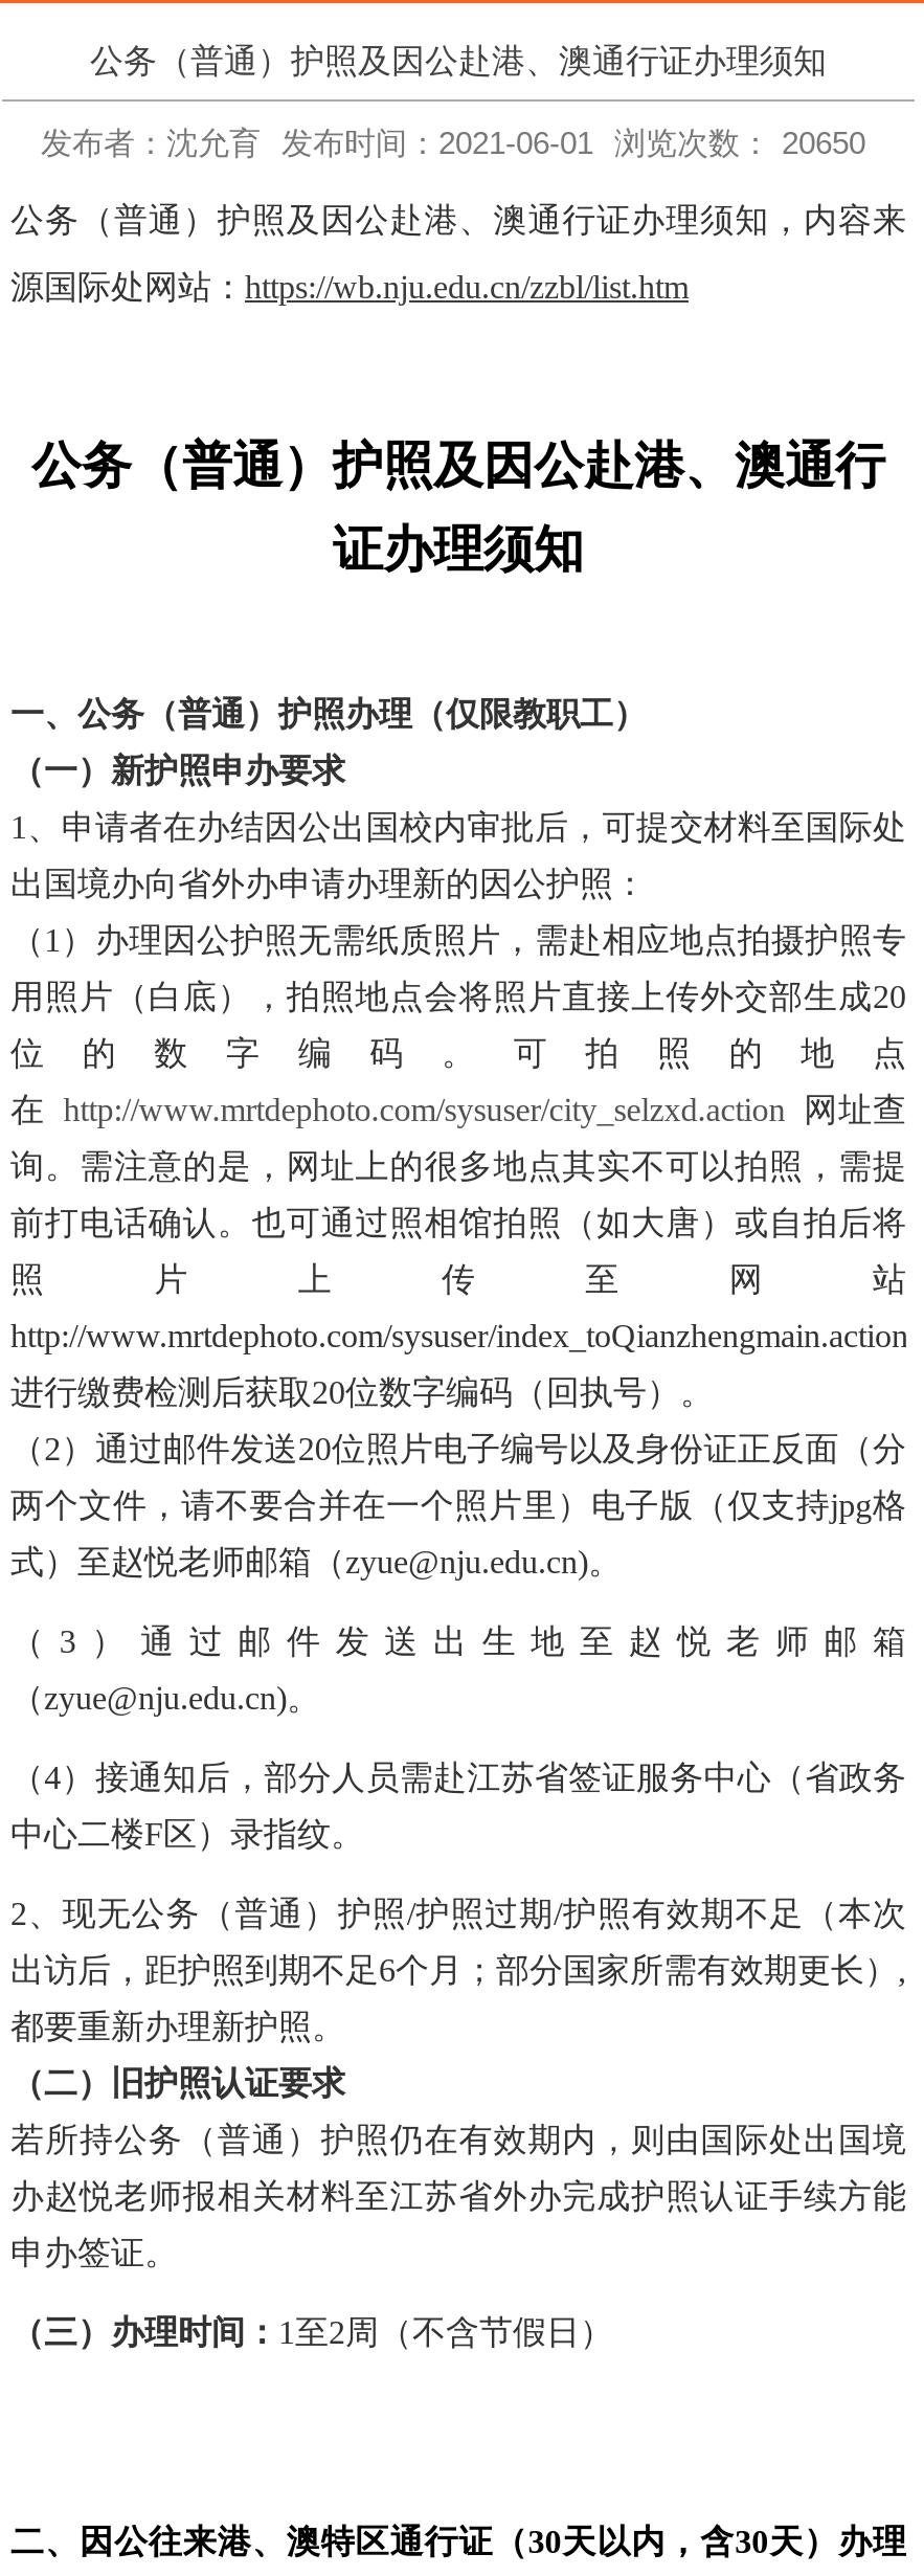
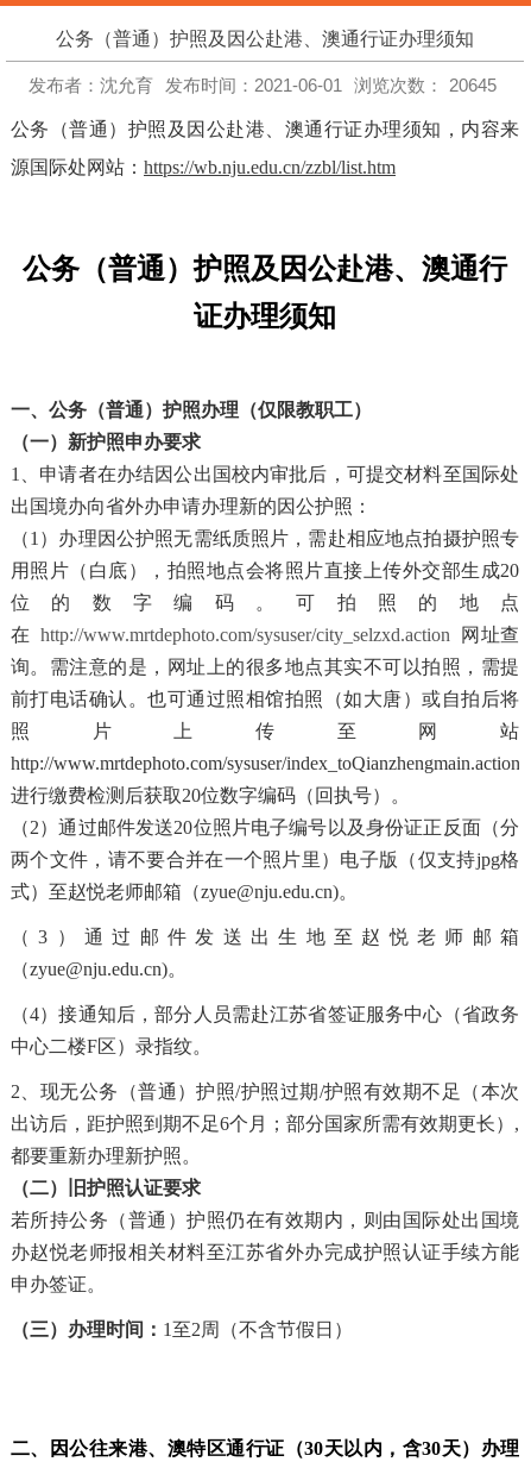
- 发布者：沈允育 发布时间：2021-06-01 浏览次数： 20650
+ 发布者：沈允育 发布时间：2021-06-01 浏览次数： 20645
